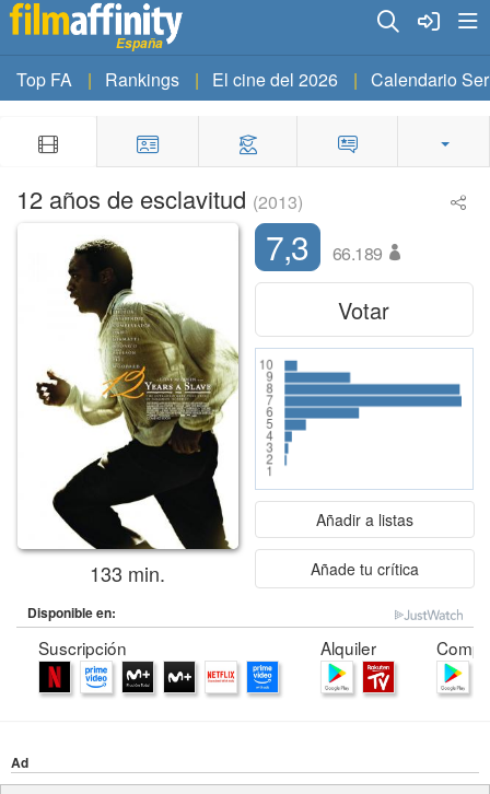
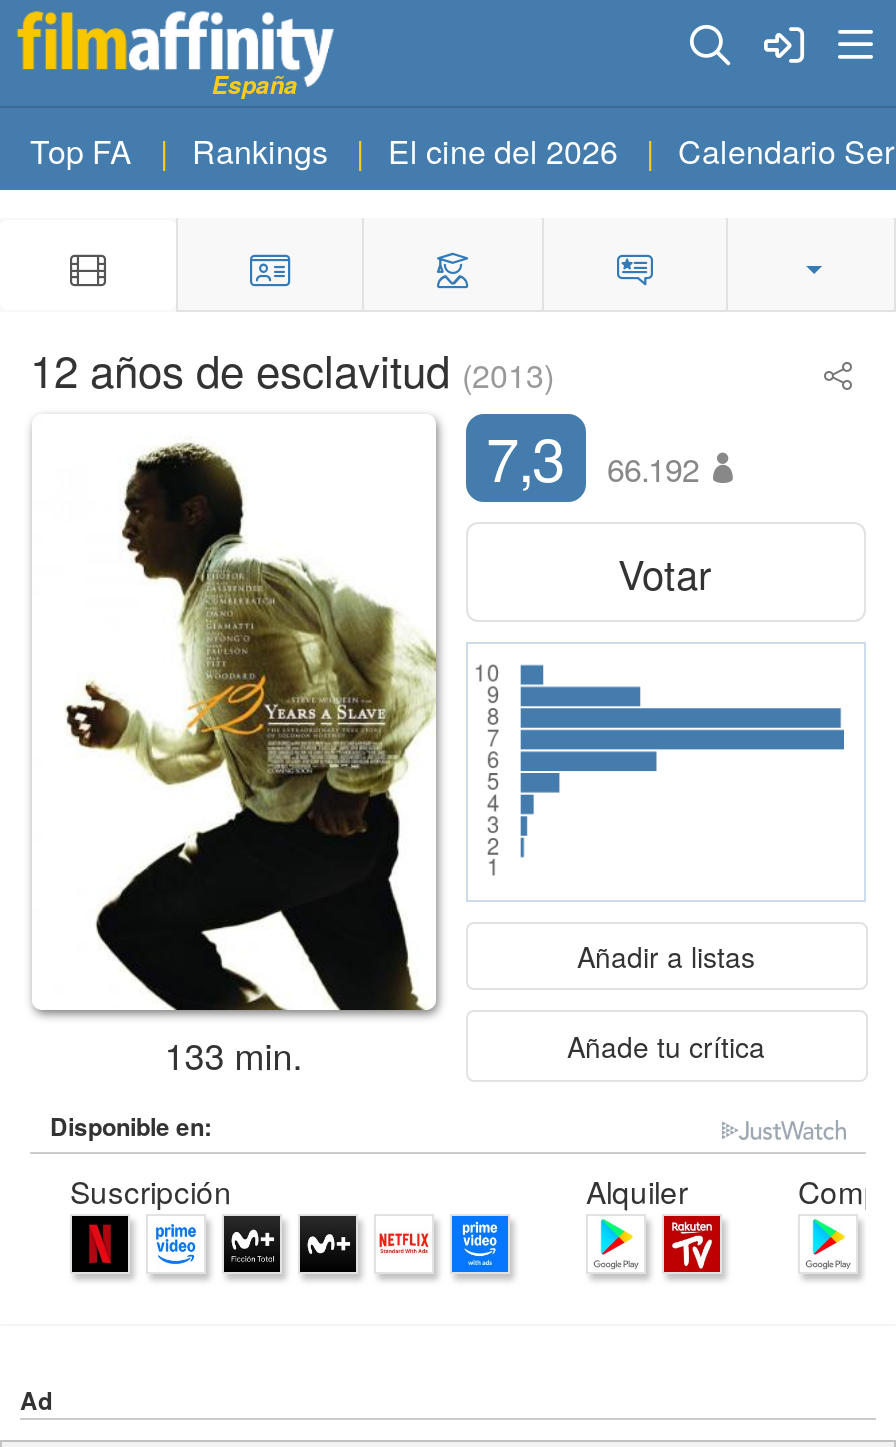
- 7,3 66.189
+ 7,3 66.192
